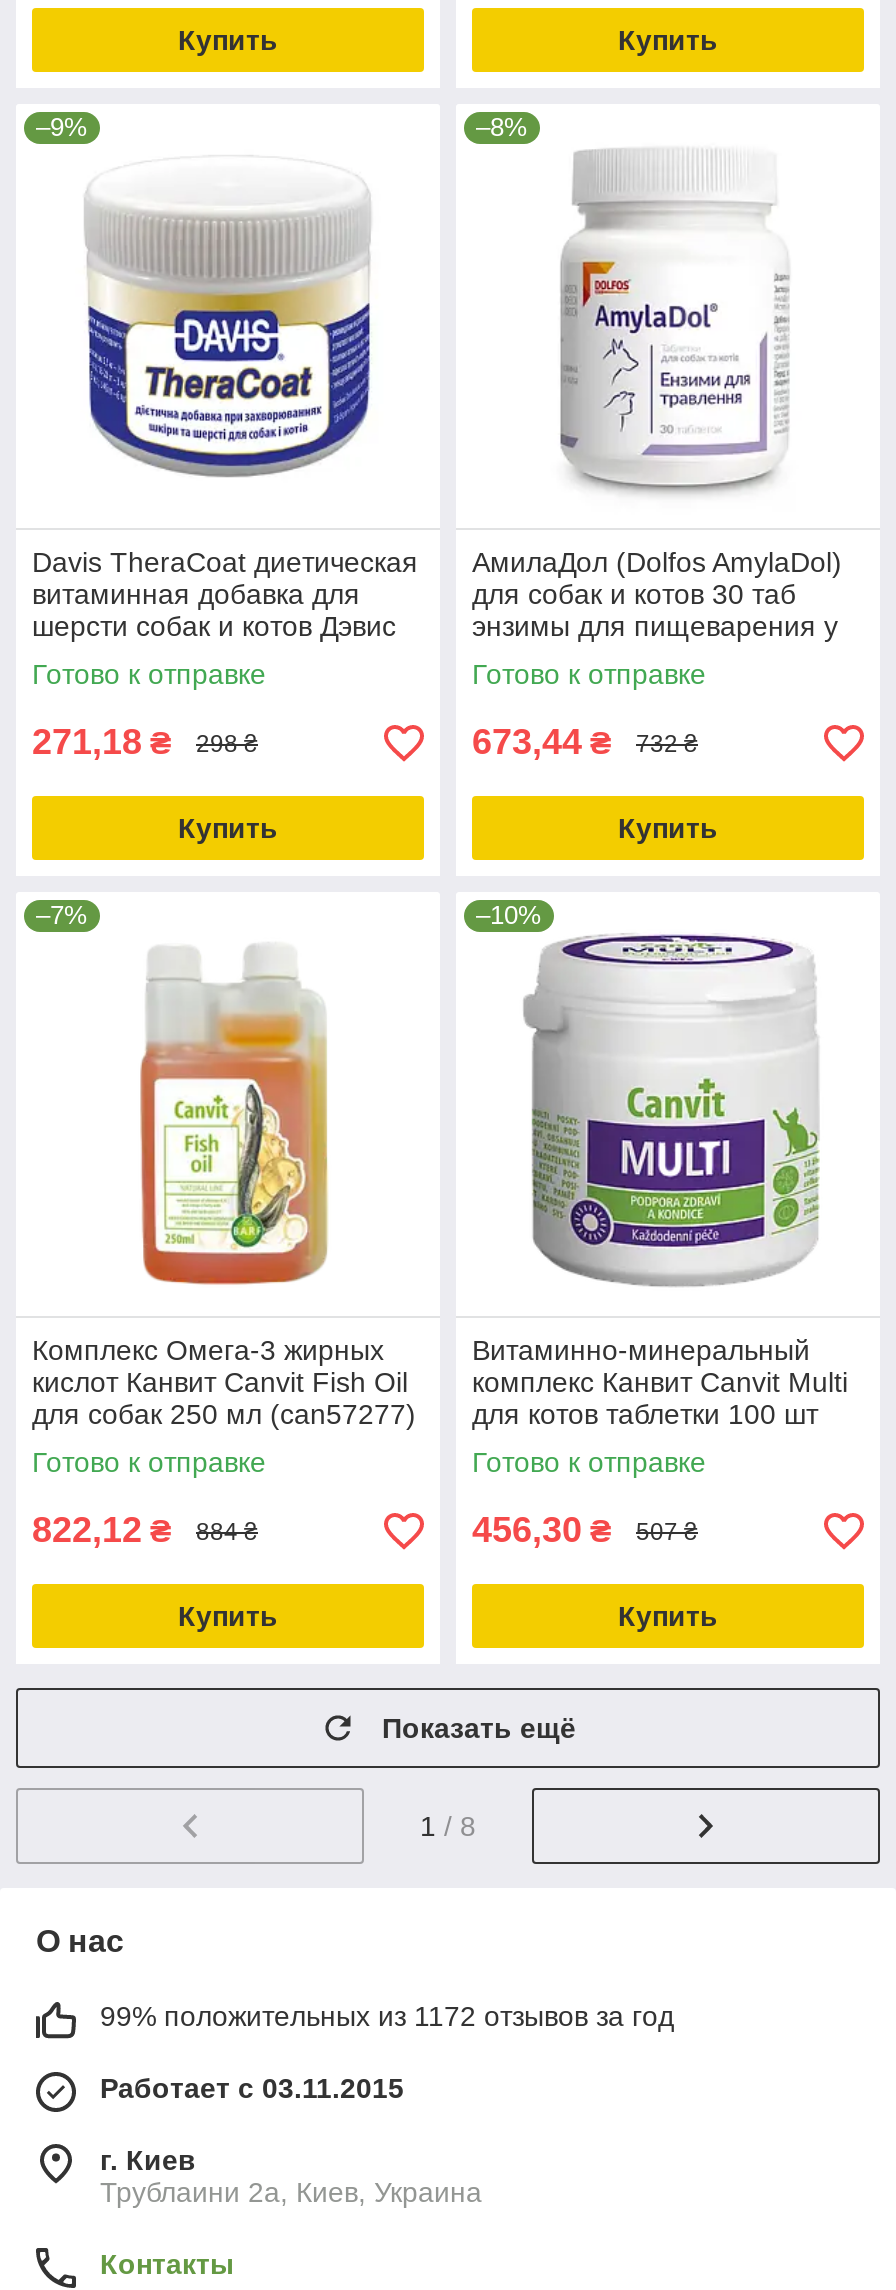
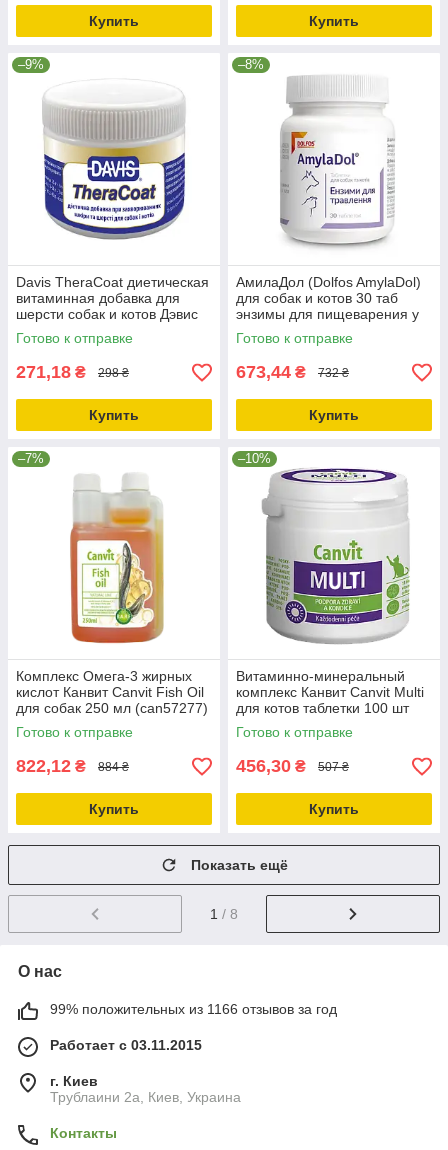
- 99% положительных из 1172 отзывов за год
+ 99% положительных из 1166 отзывов за год
